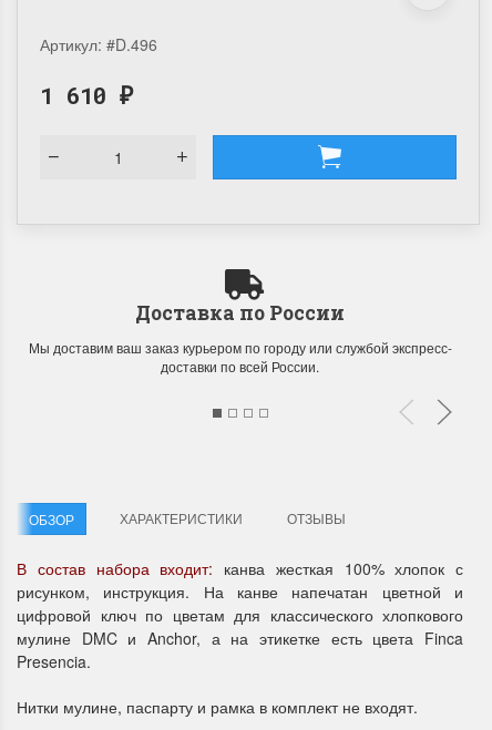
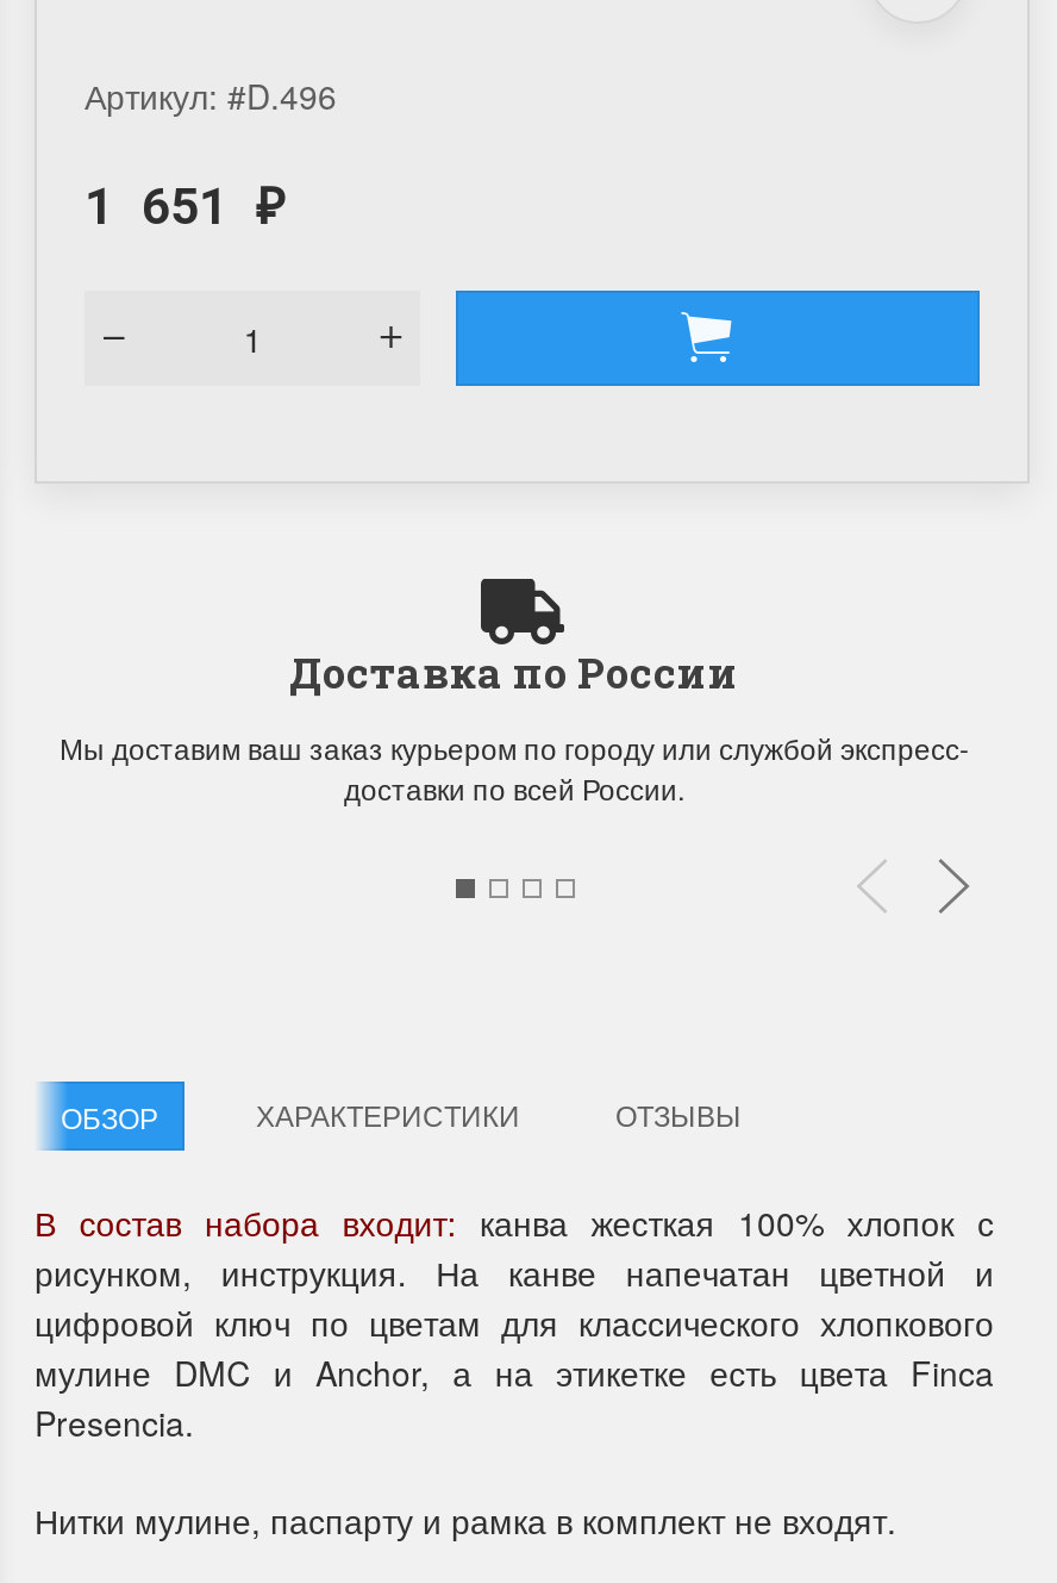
- 1 610 ₽
+ 1 651 ₽
